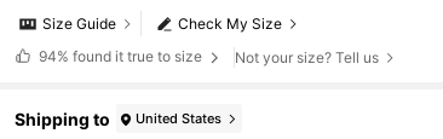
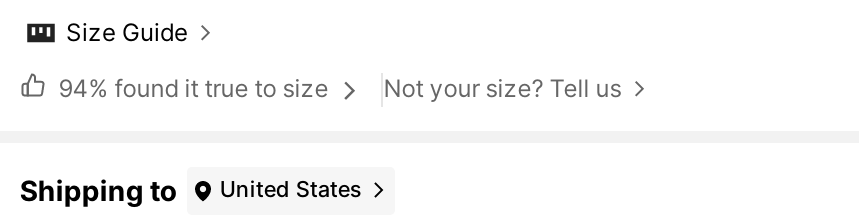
- Check My Size
